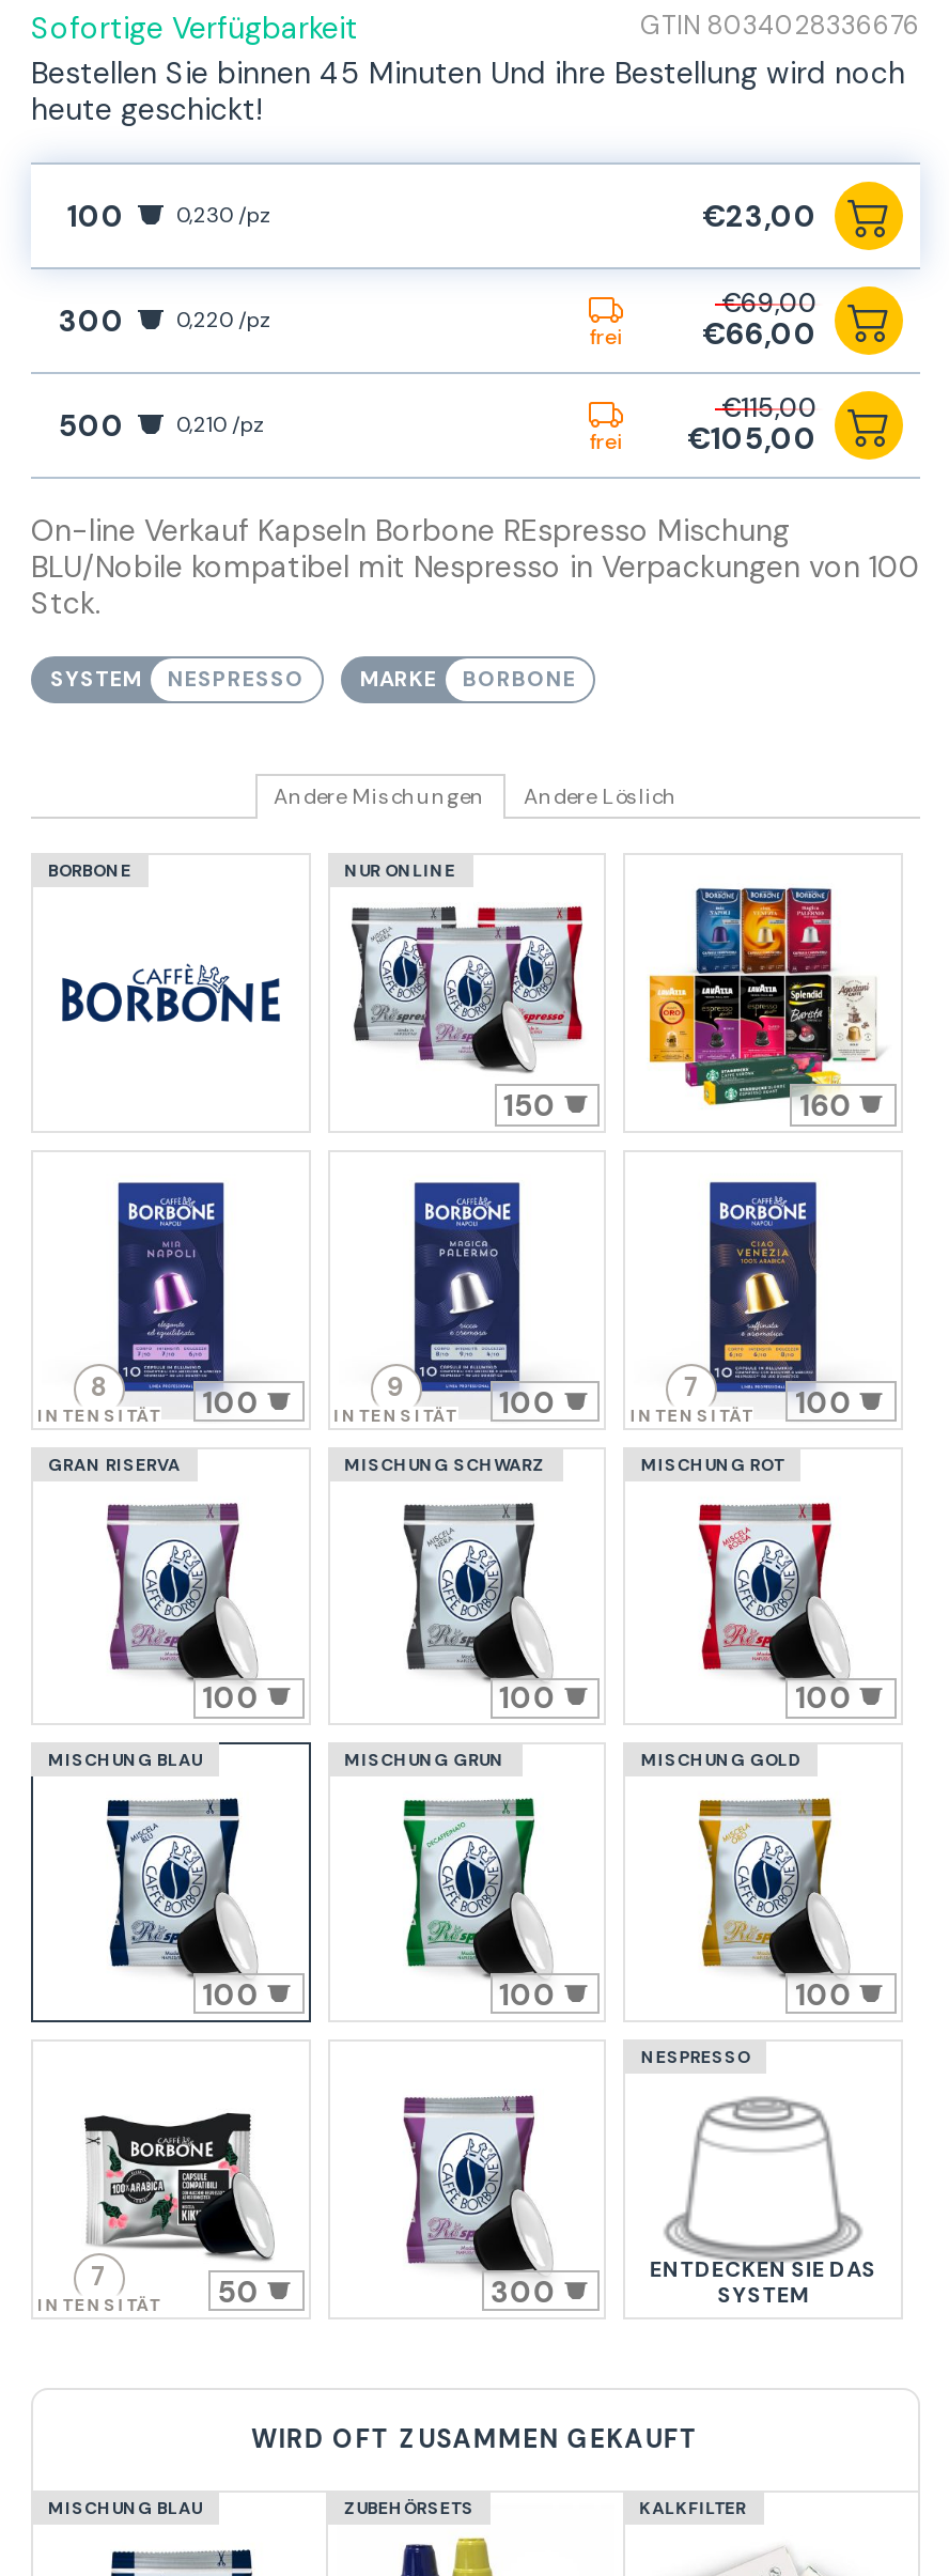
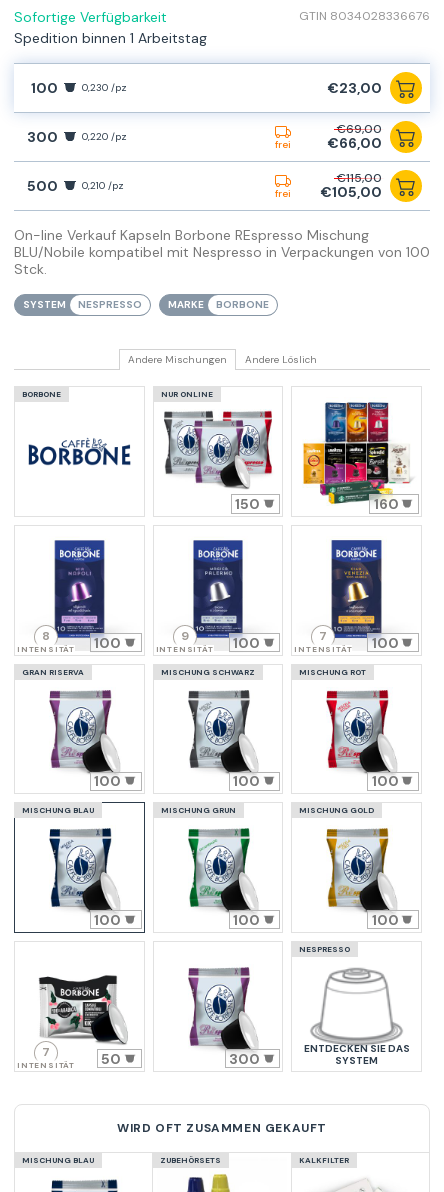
- Bestellen Sie binnen 45 Minuten Und ihre Bestellung wird noch
- heute geschickt!
+ Spedition binnen 1 Arbeitstag
